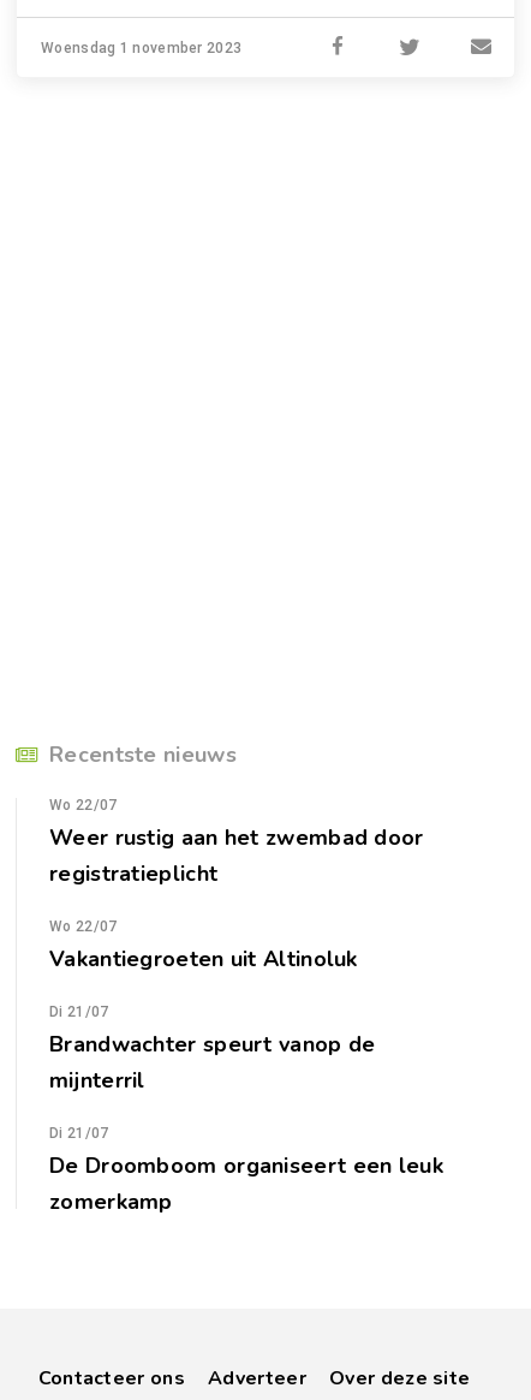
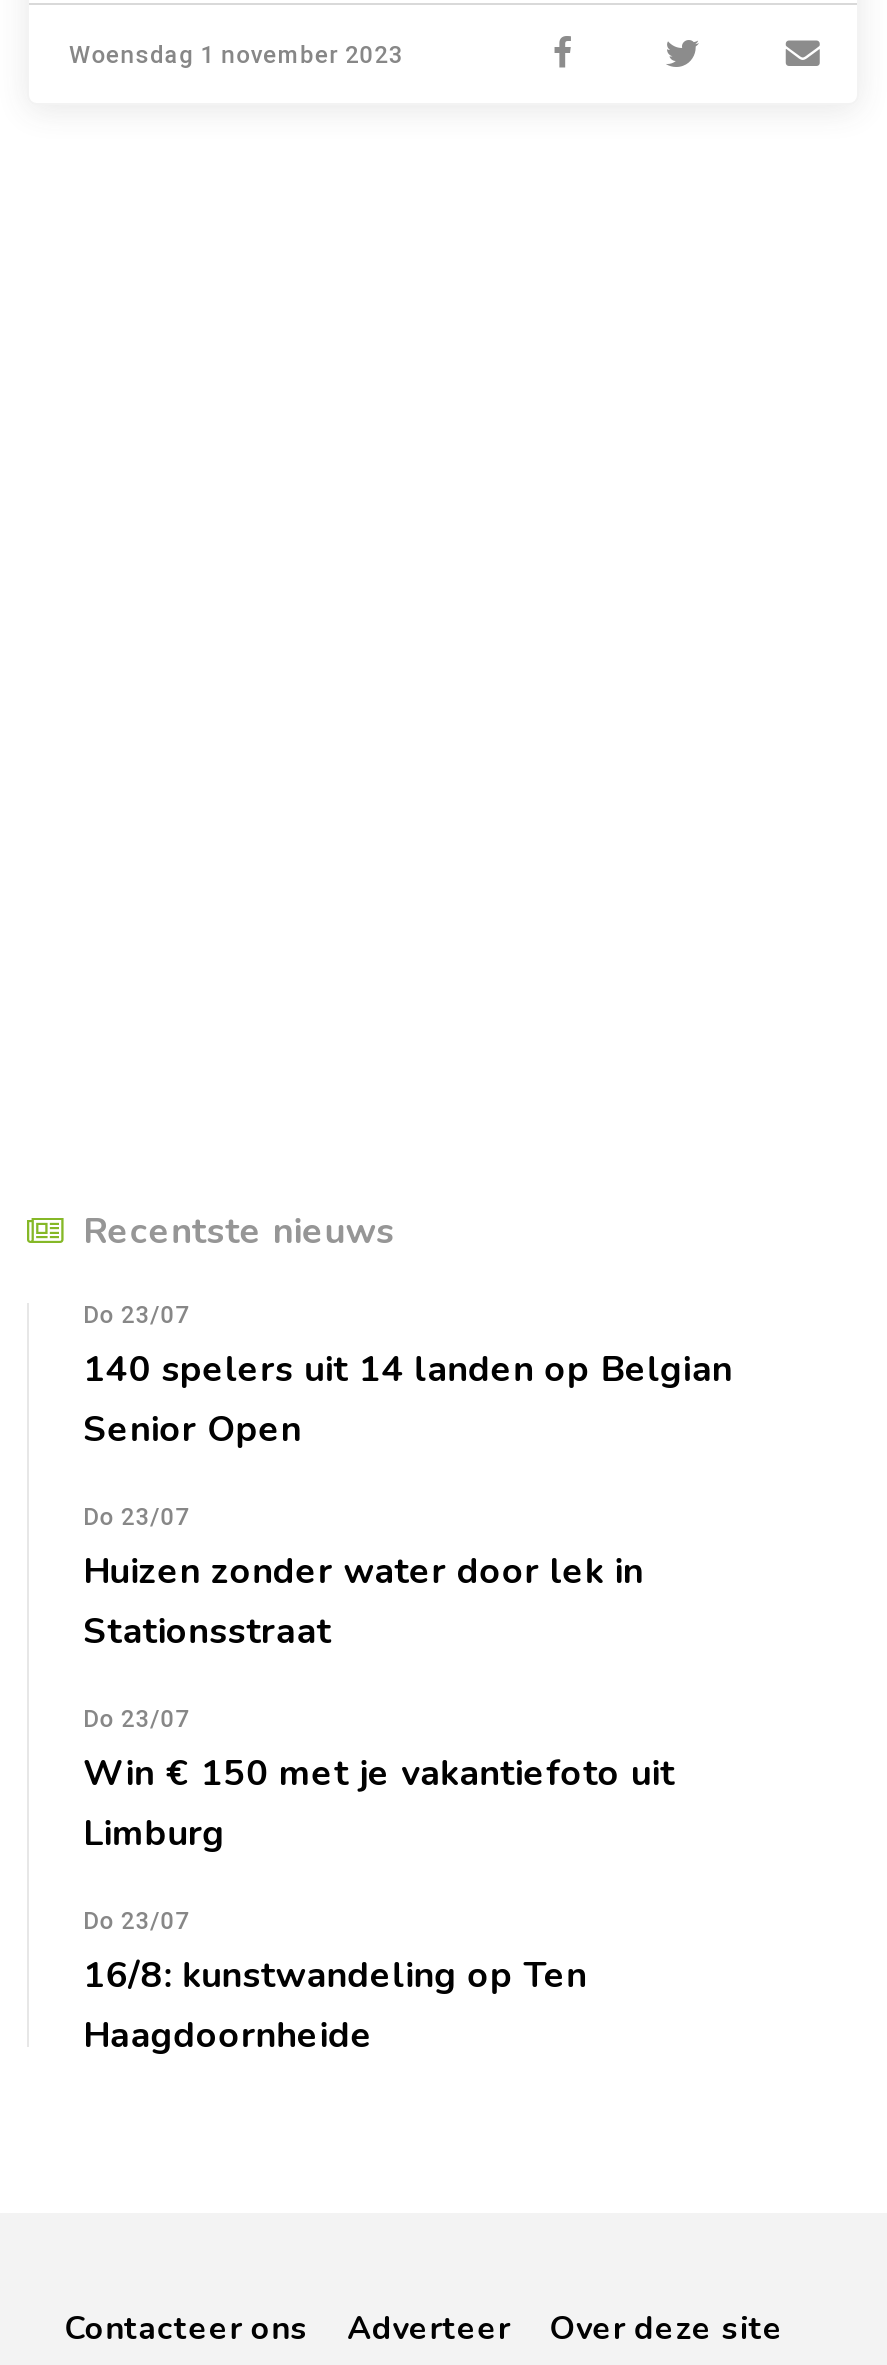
- Wo 22/07
- Weer rustig aan het zwembad door
- registratieplicht
+ Do 23/07
+ 140 spelers uit 14 landen op Belgian
+ Senior Open

- Wo 22/07
- Vakantiegroeten uit Altinoluk
+ Do 23/07
+ Huizen zonder water door lek in
+ Stationsstraat

- Di 21/07
- Brandwachter speurt vanop de
- mijnterril
+ Do 23/07
+ Win € 150 met je vakantiefoto uit
+ Limburg

- Di 21/07
- De Droomboom organiseert een leuk
- zomerkamp
+ Do 23/07
+ 16/8: kunstwandeling op Ten
+ Haagdoornheide
